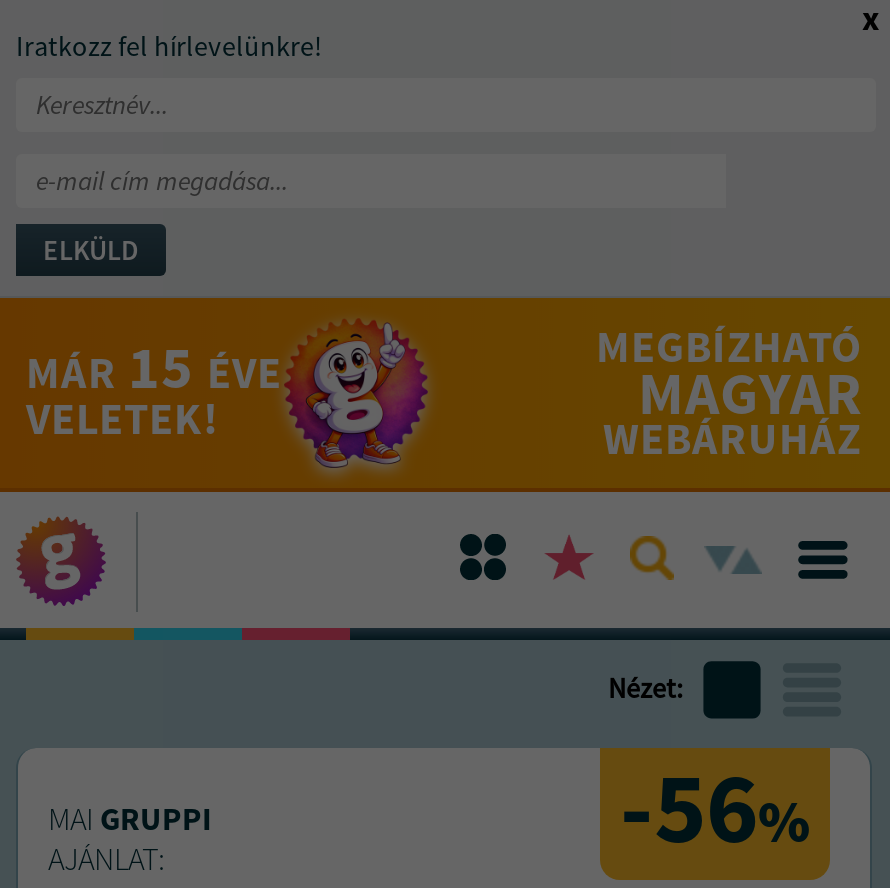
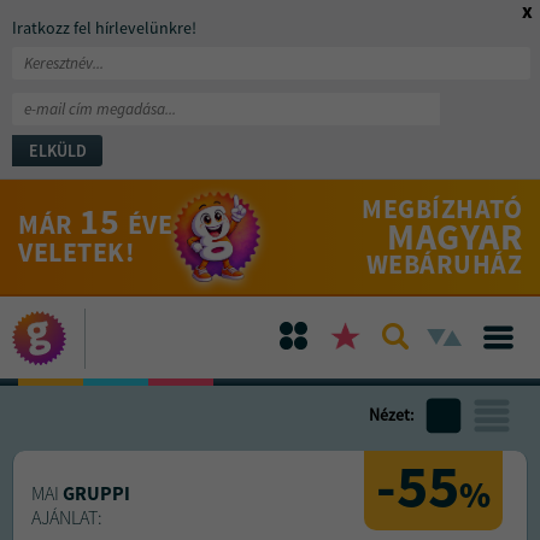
- -56%
+ -55%
